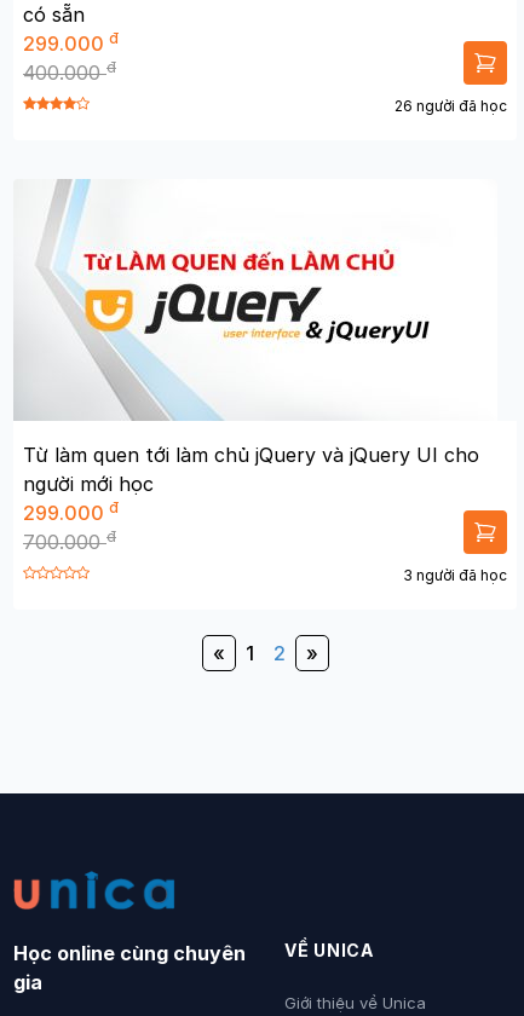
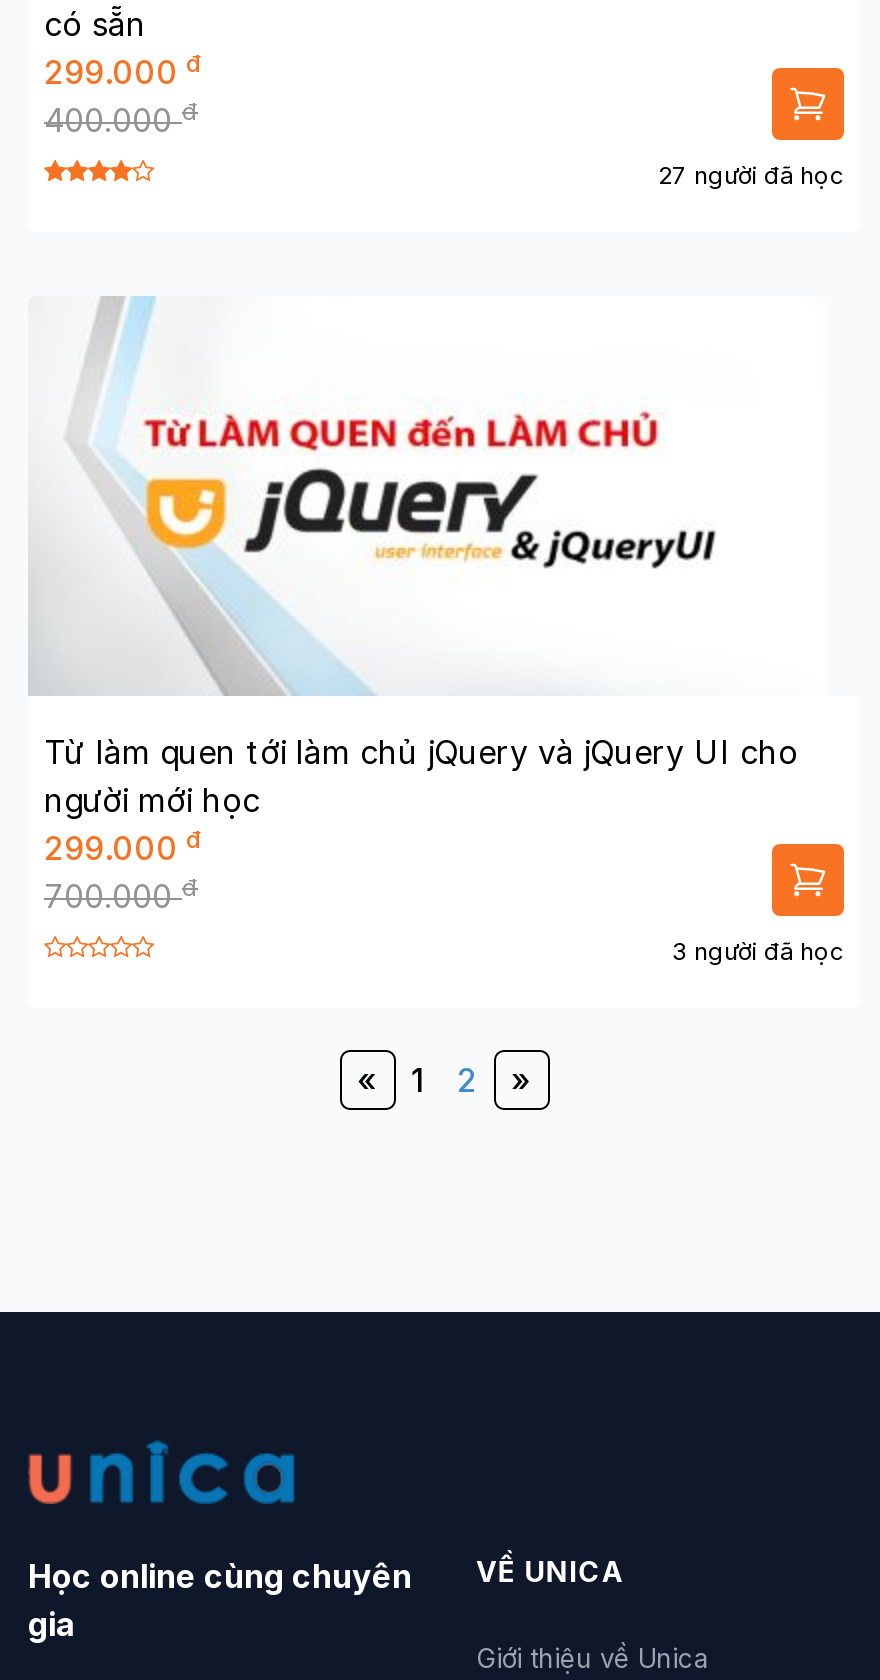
- 26 người đã học
+ 27 người đã học
